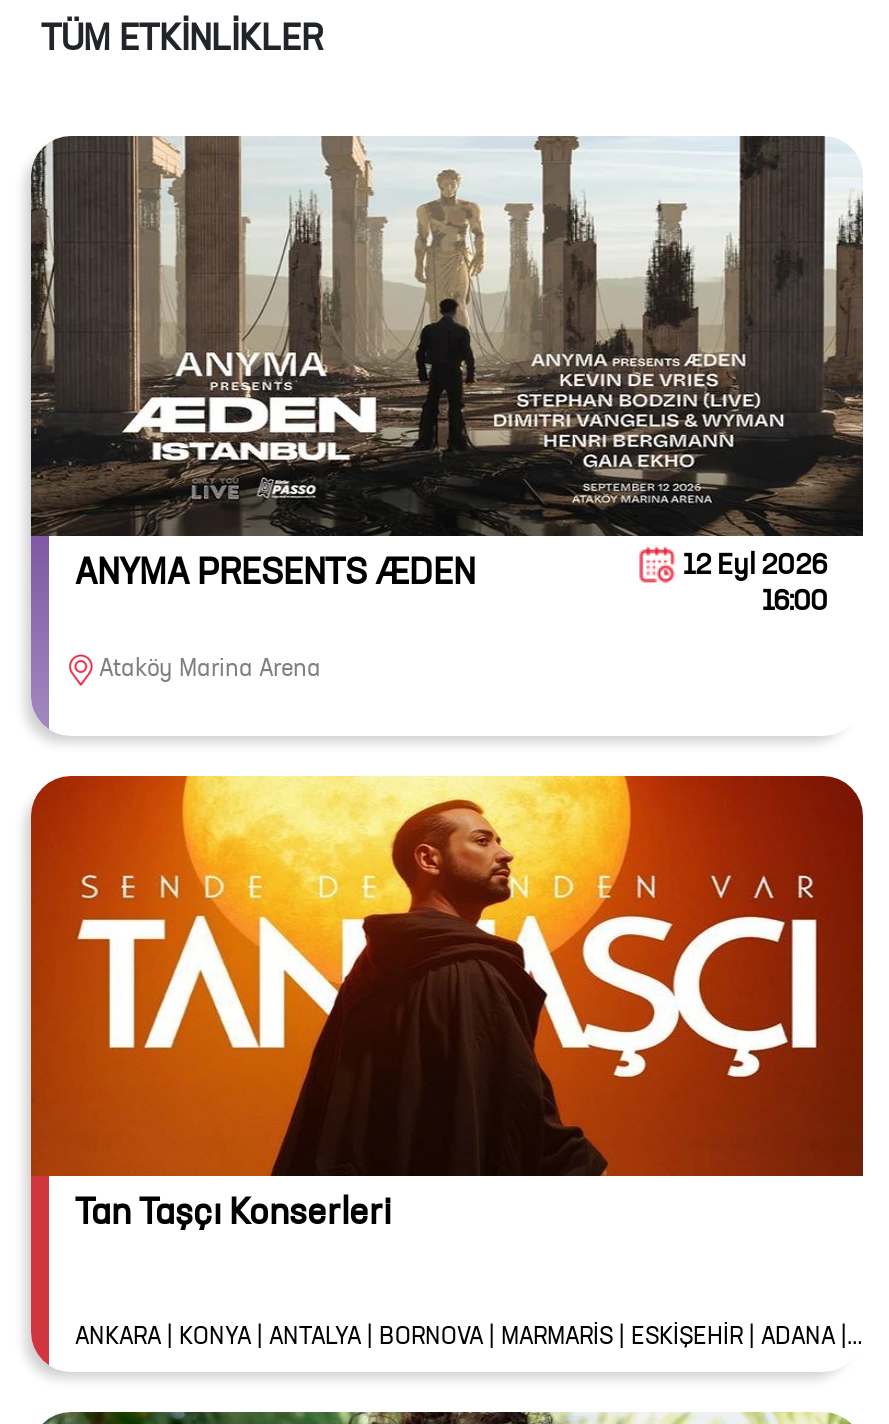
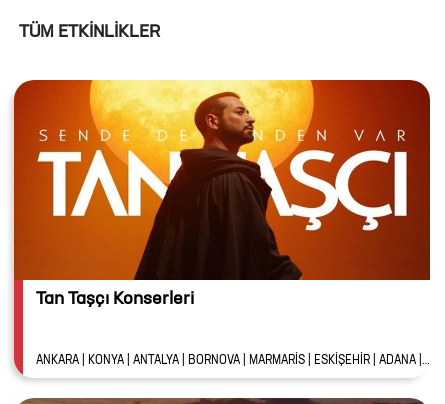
- [image]
- ANYMA PRESENTS ÆDEN
- Ataköy Marina Arena

- 12 Eyl 2026
- 16:00
